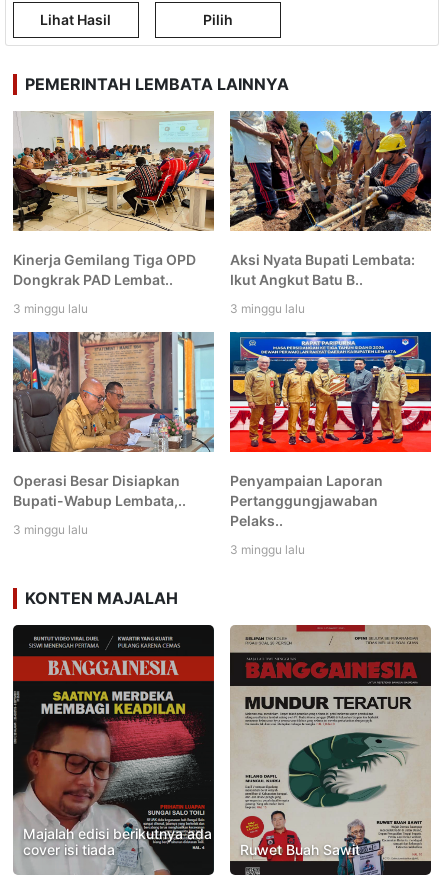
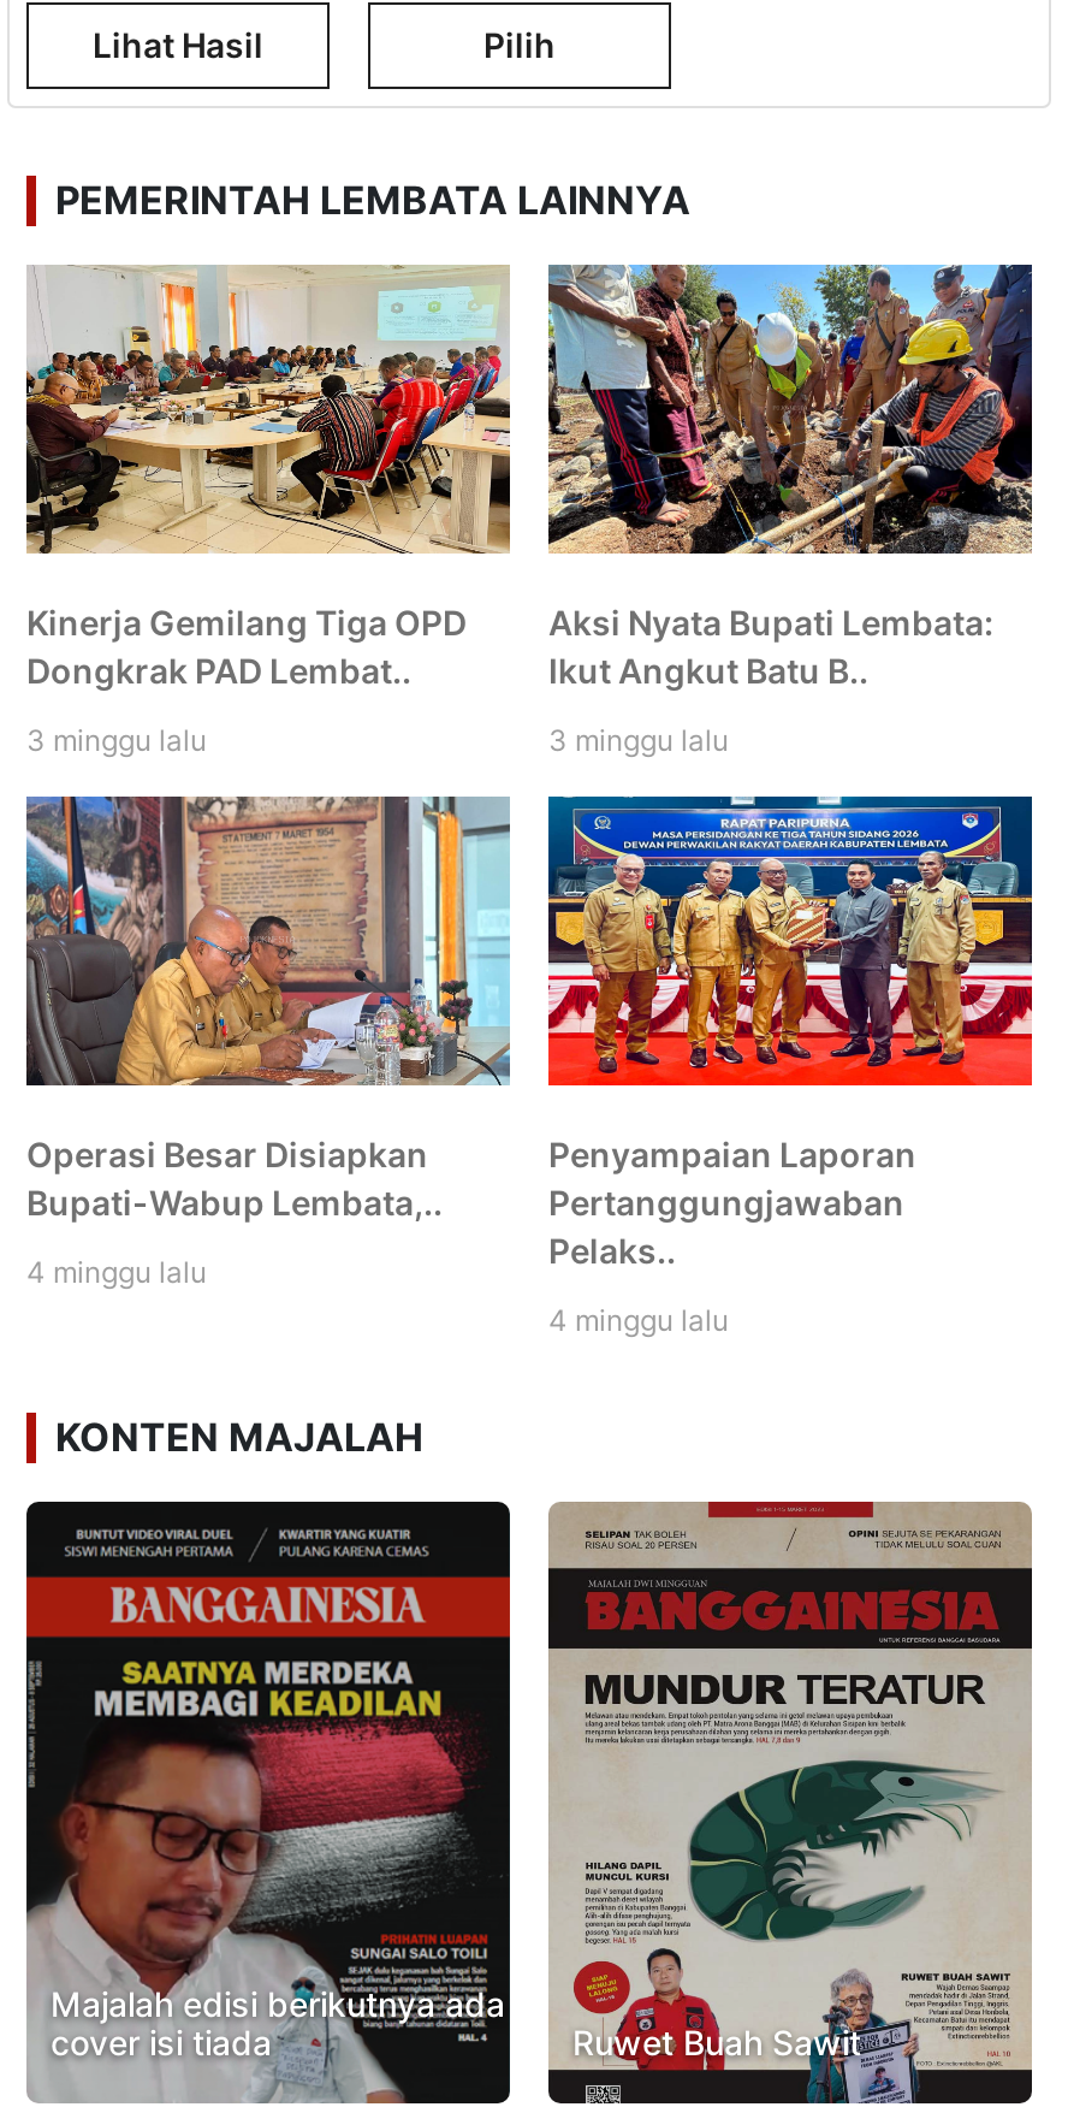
- 3 minggu lalu
+ 4 minggu lalu

- 3 minggu lalu
+ 4 minggu lalu
